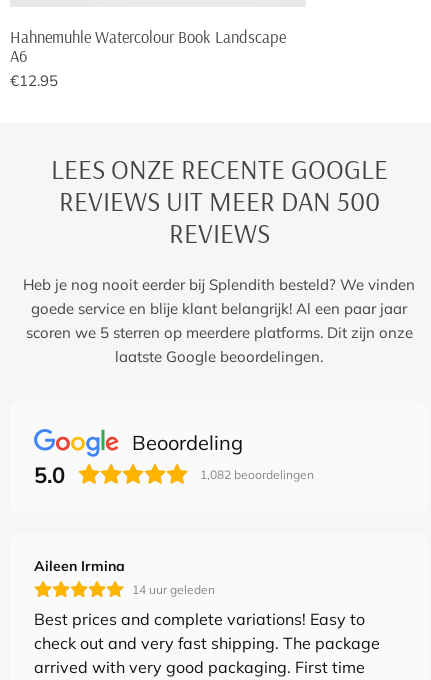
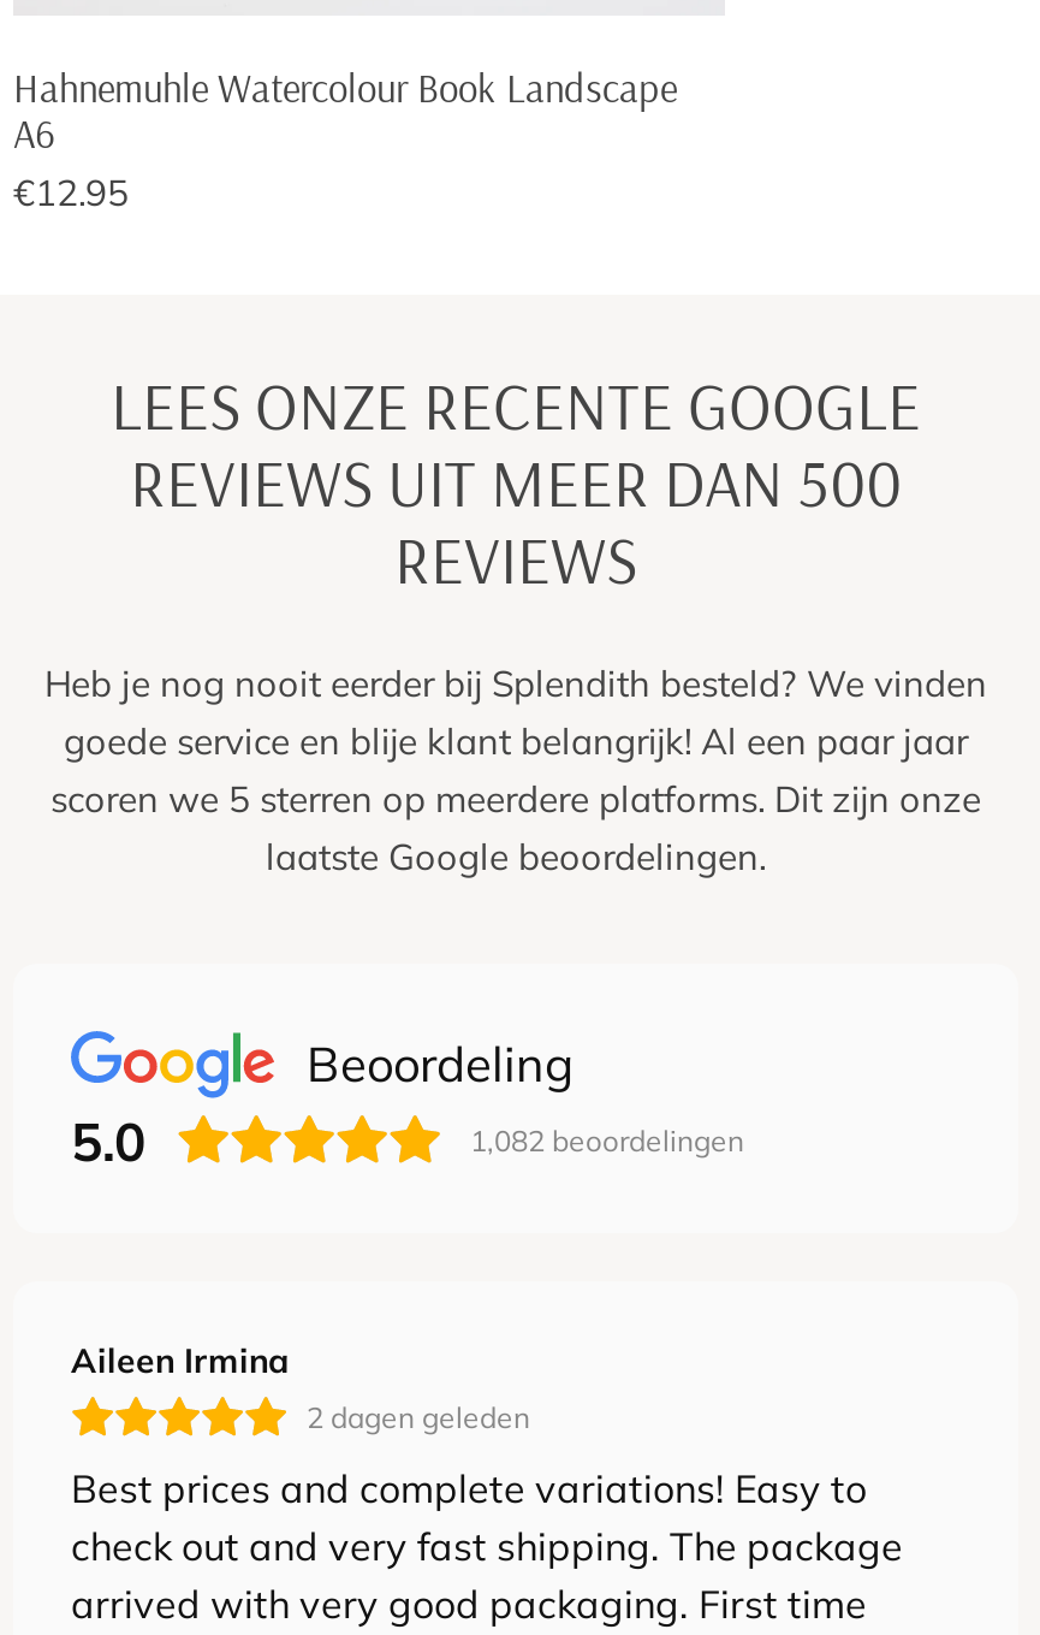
- 14 uur geleden
+ 2 dagen geleden
